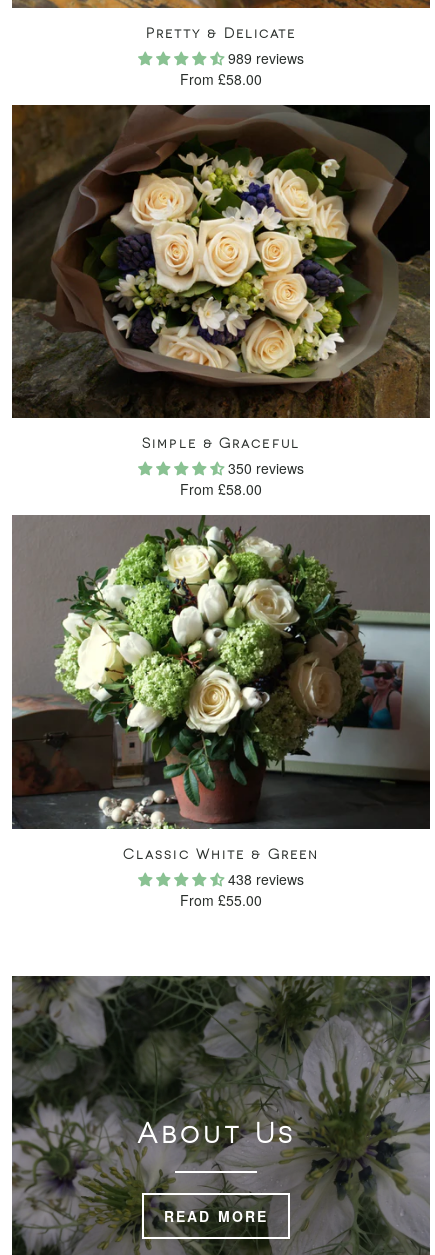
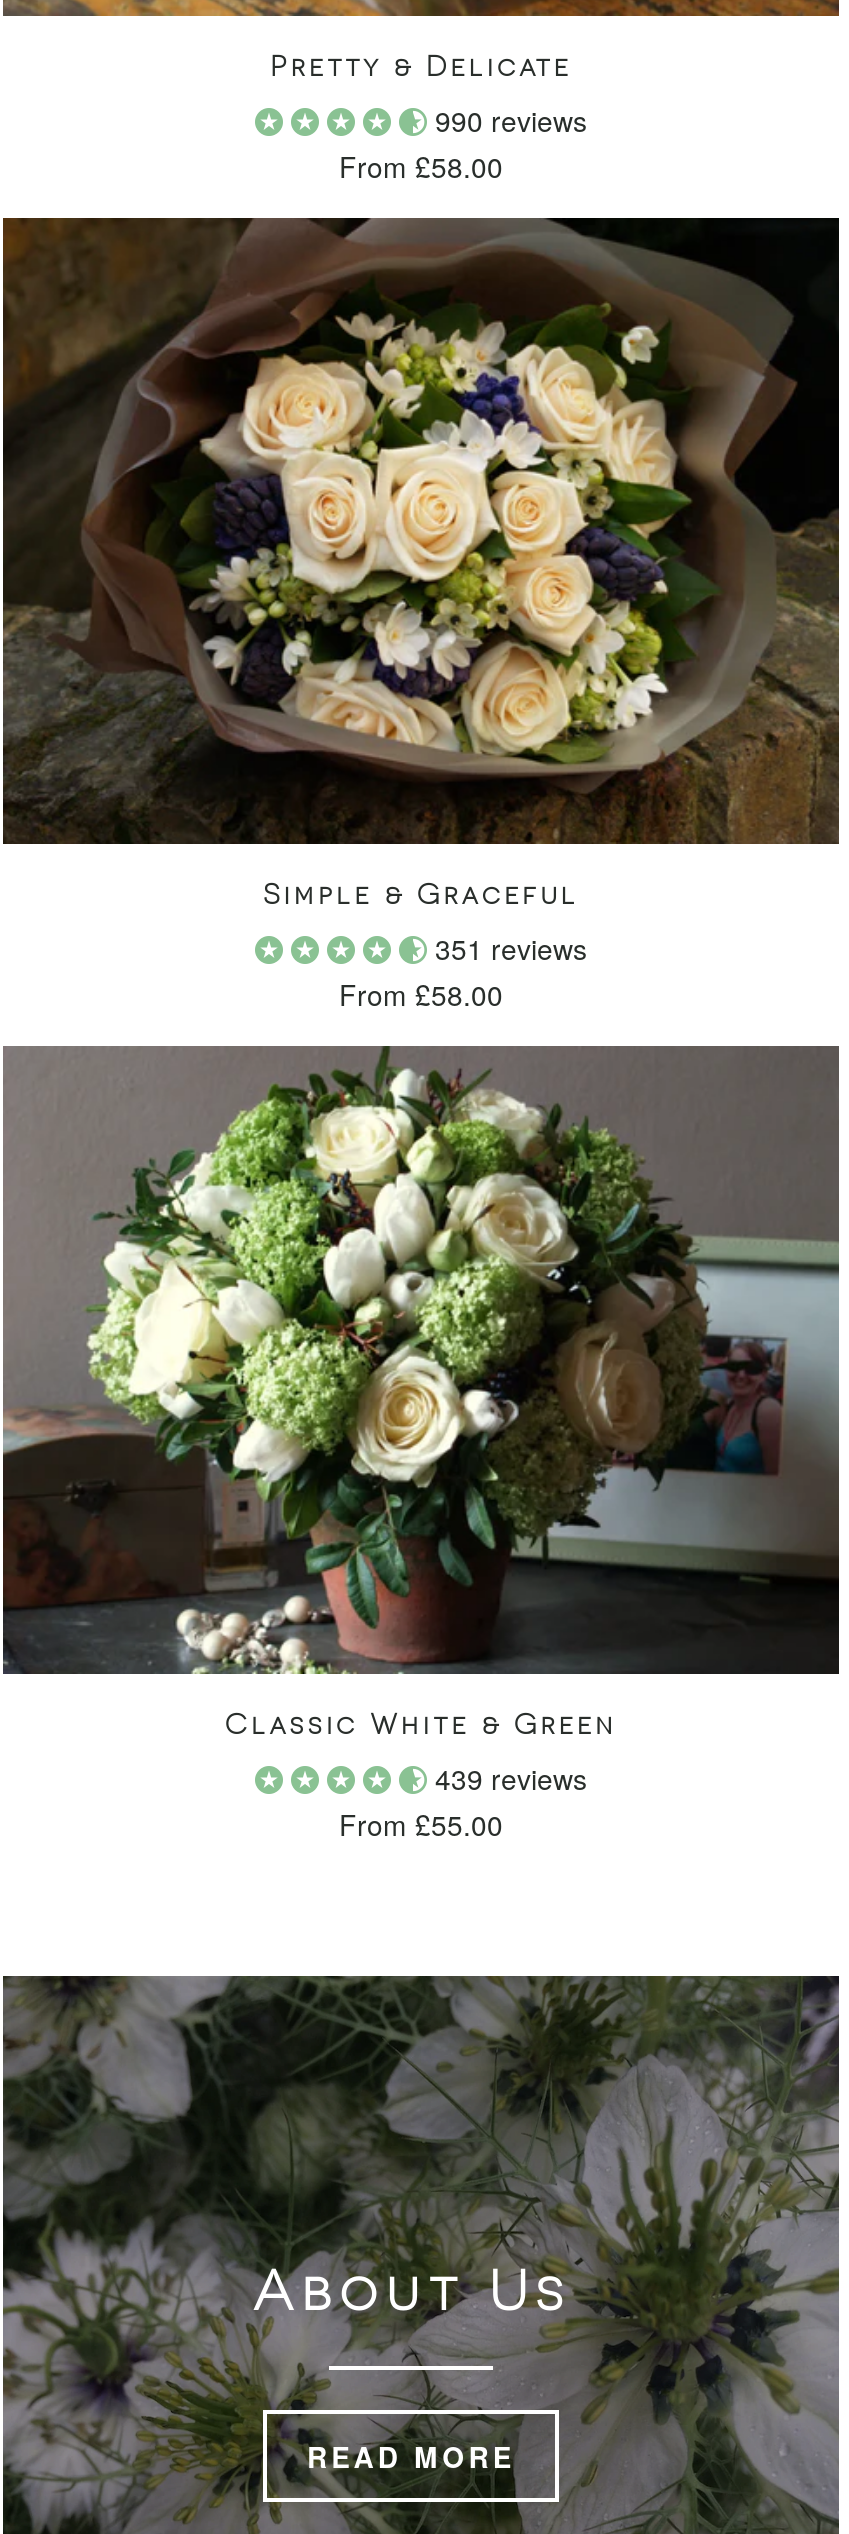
- 989 reviews
+ 990 reviews

- 350 reviews
+ 351 reviews

- 438 reviews
+ 439 reviews
